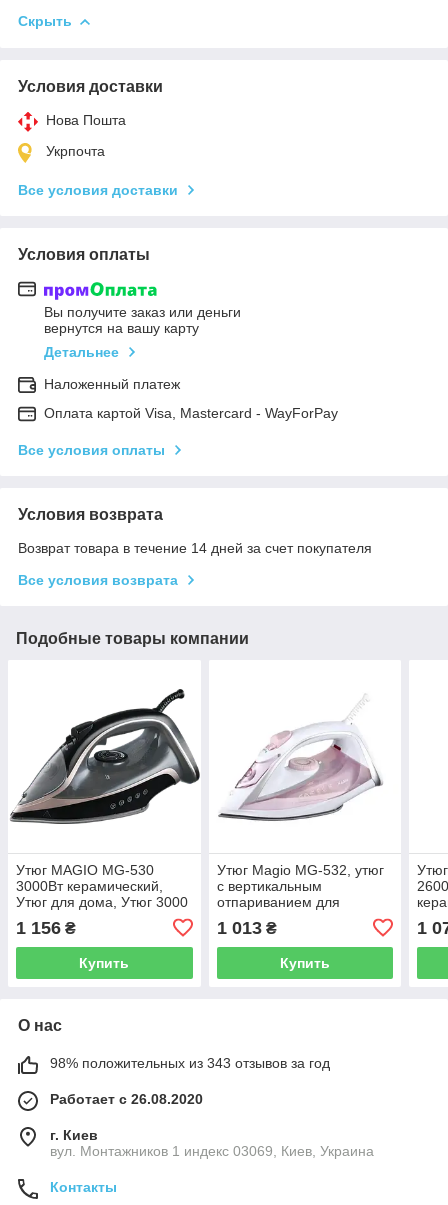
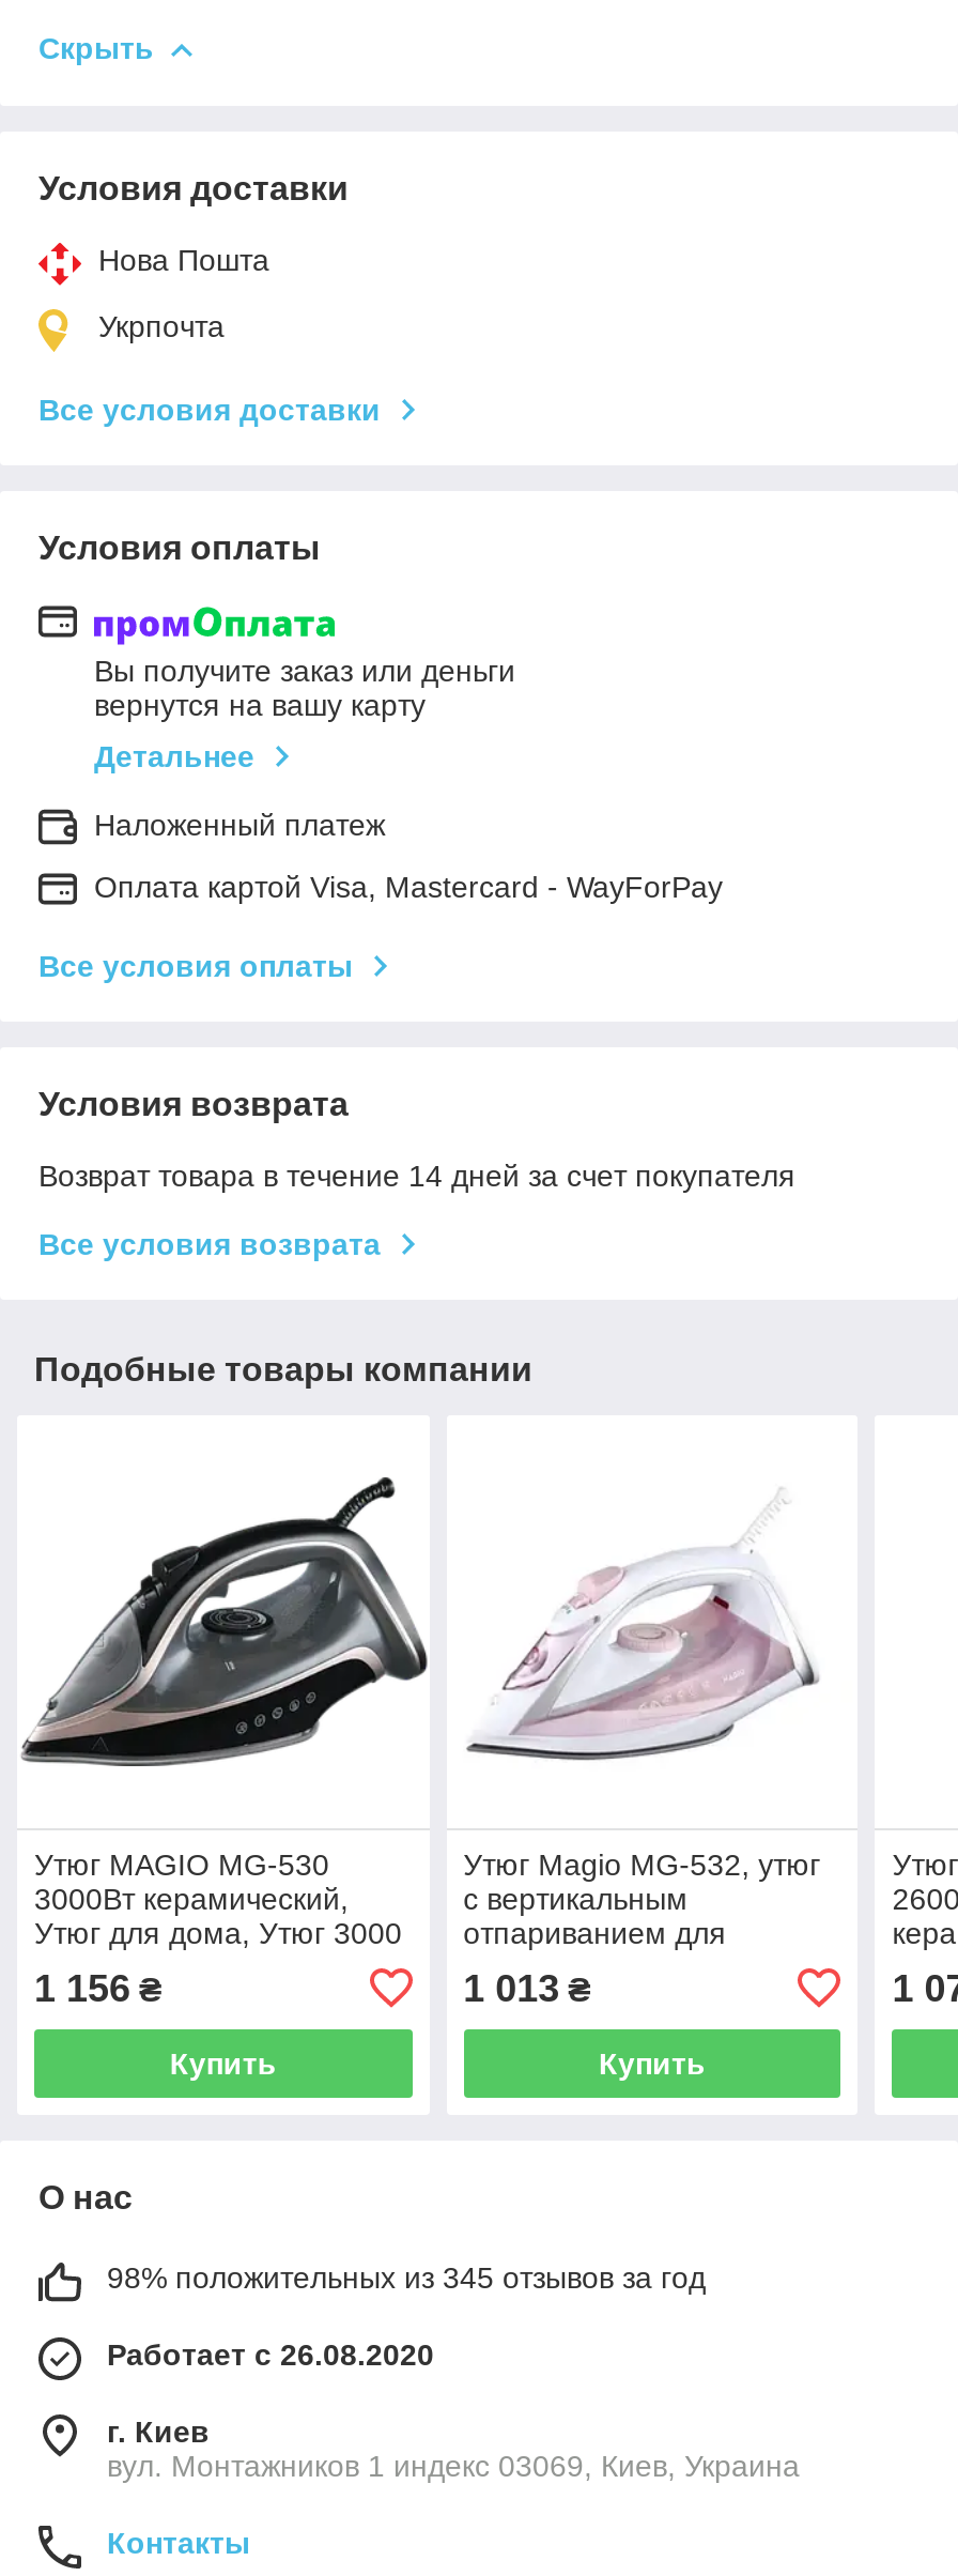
- 98% положительных из 343 отзывов за год
+ 98% положительных из 345 отзывов за год
